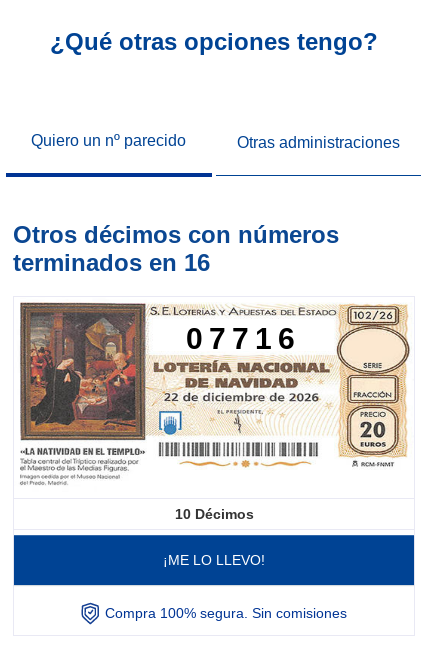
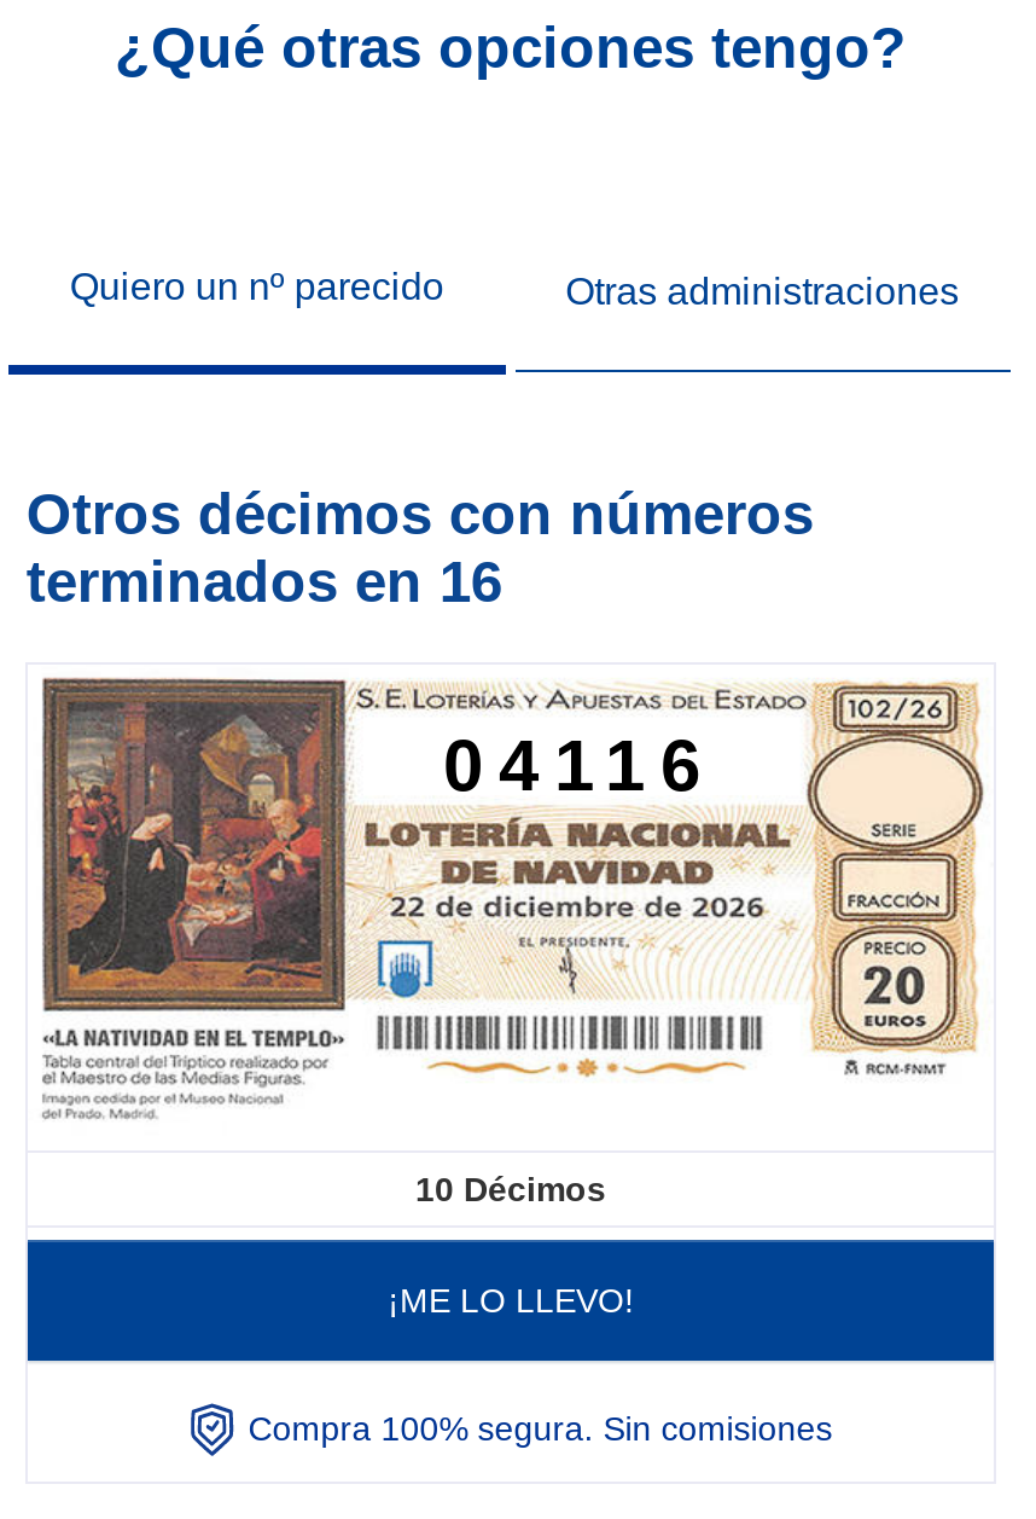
- 07716
+ 04116
